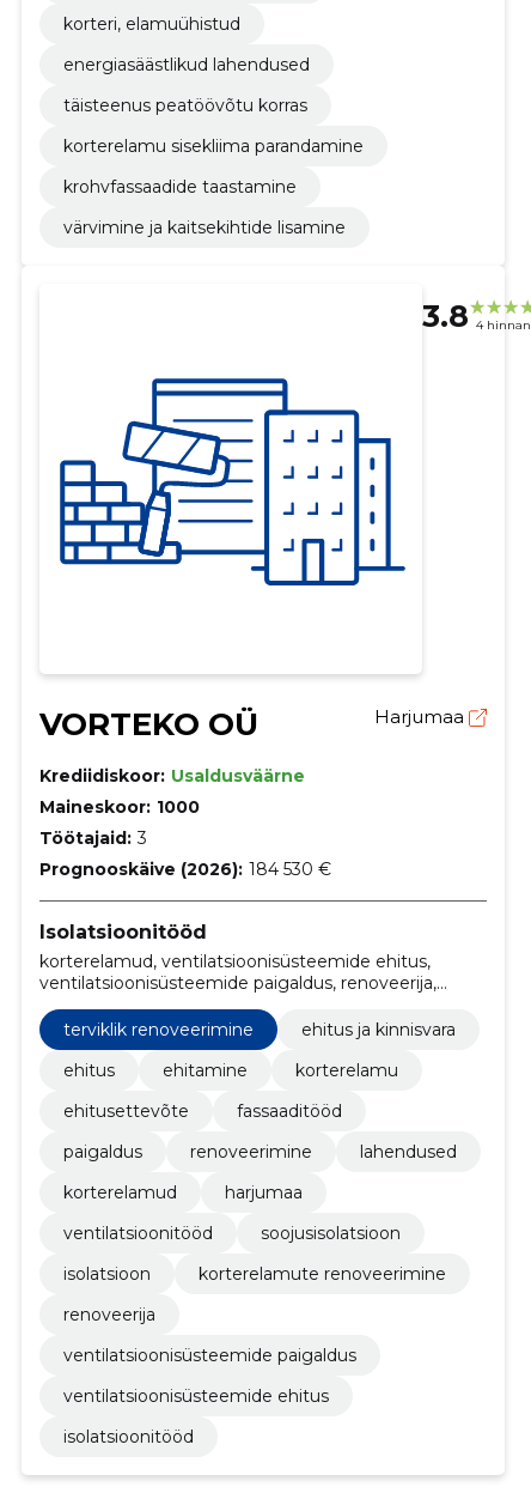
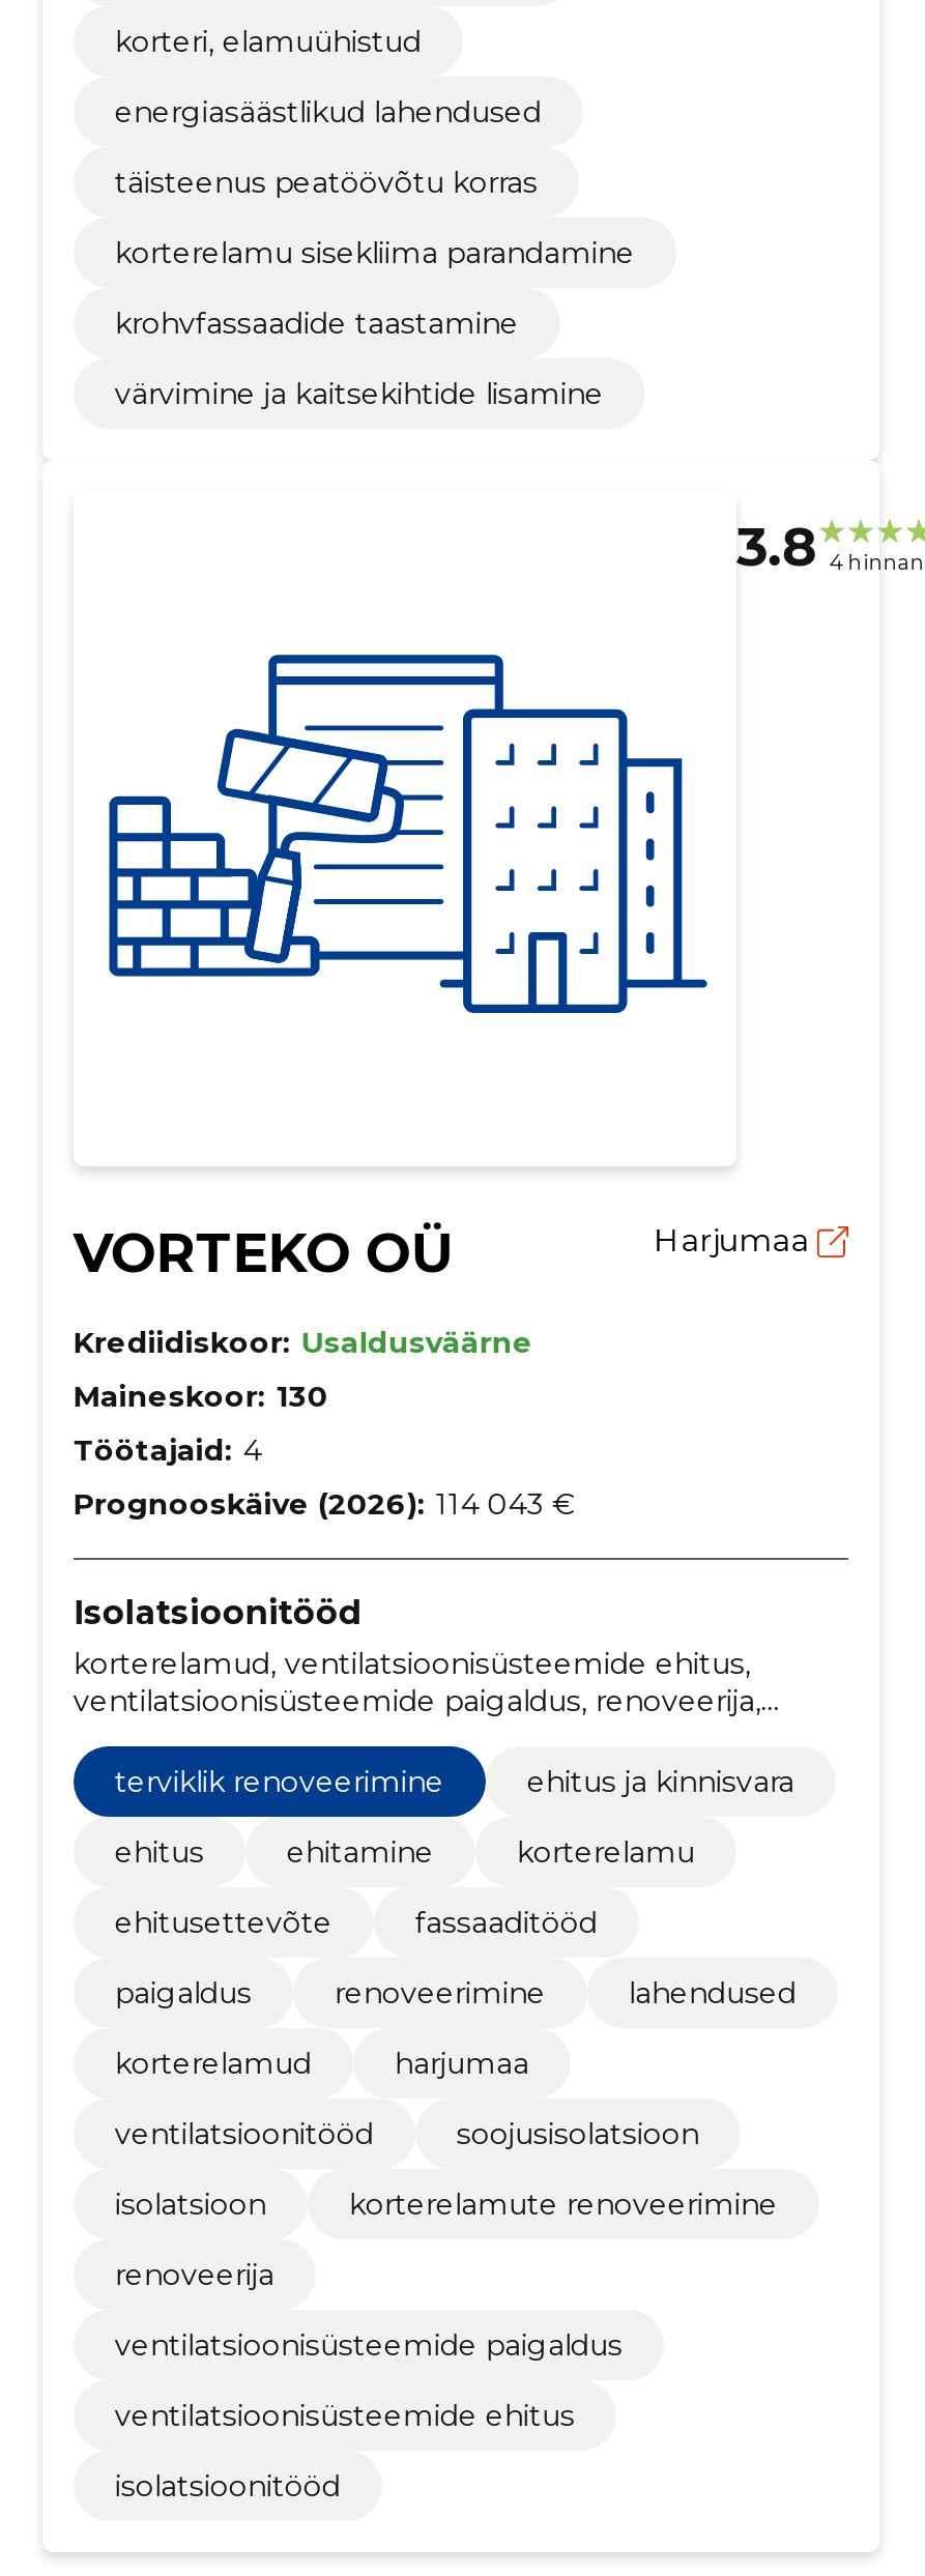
- Maineskoor: 1000
+ Maineskoor: 130

- Töötajaid: 3
+ Töötajaid: 4

- Prognooskäive (2026): 184 530 €
+ Prognooskäive (2026): 114 043 €
